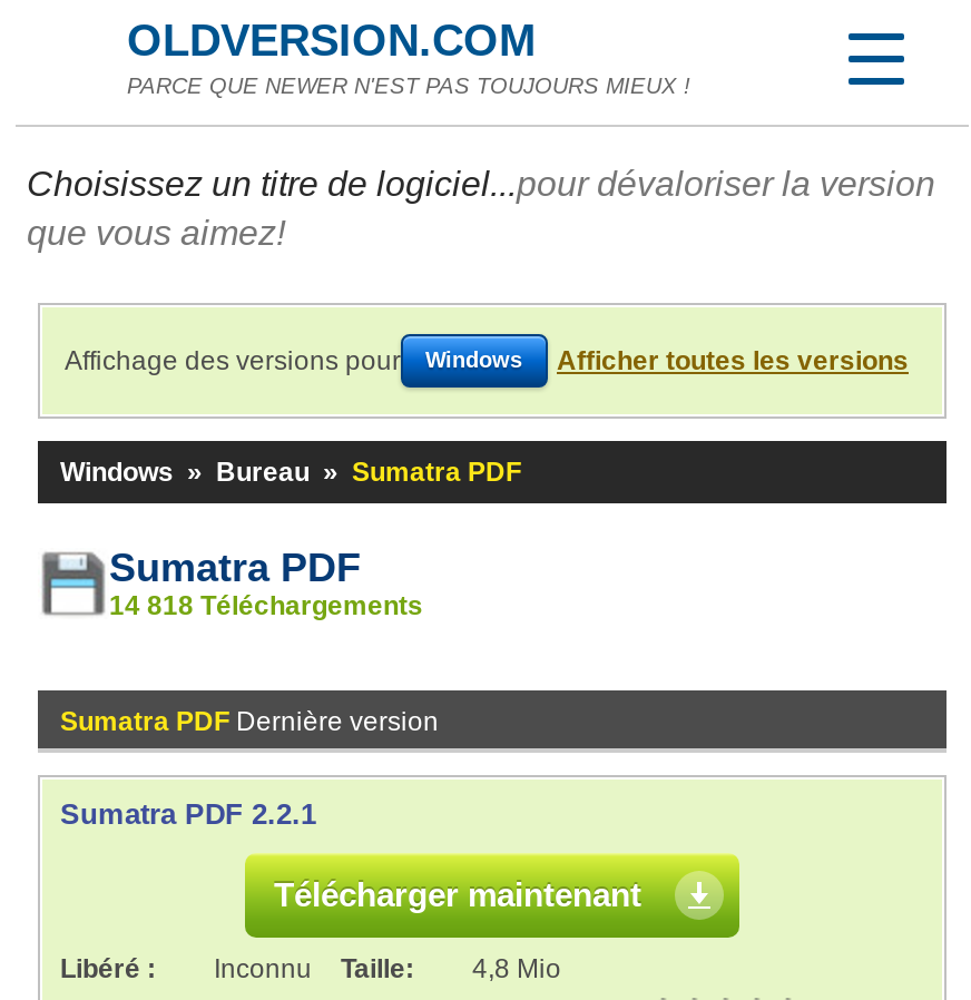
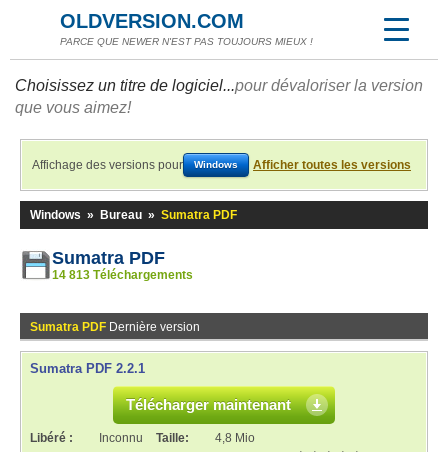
- 14 818 Téléchargements
+ 14 813 Téléchargements
